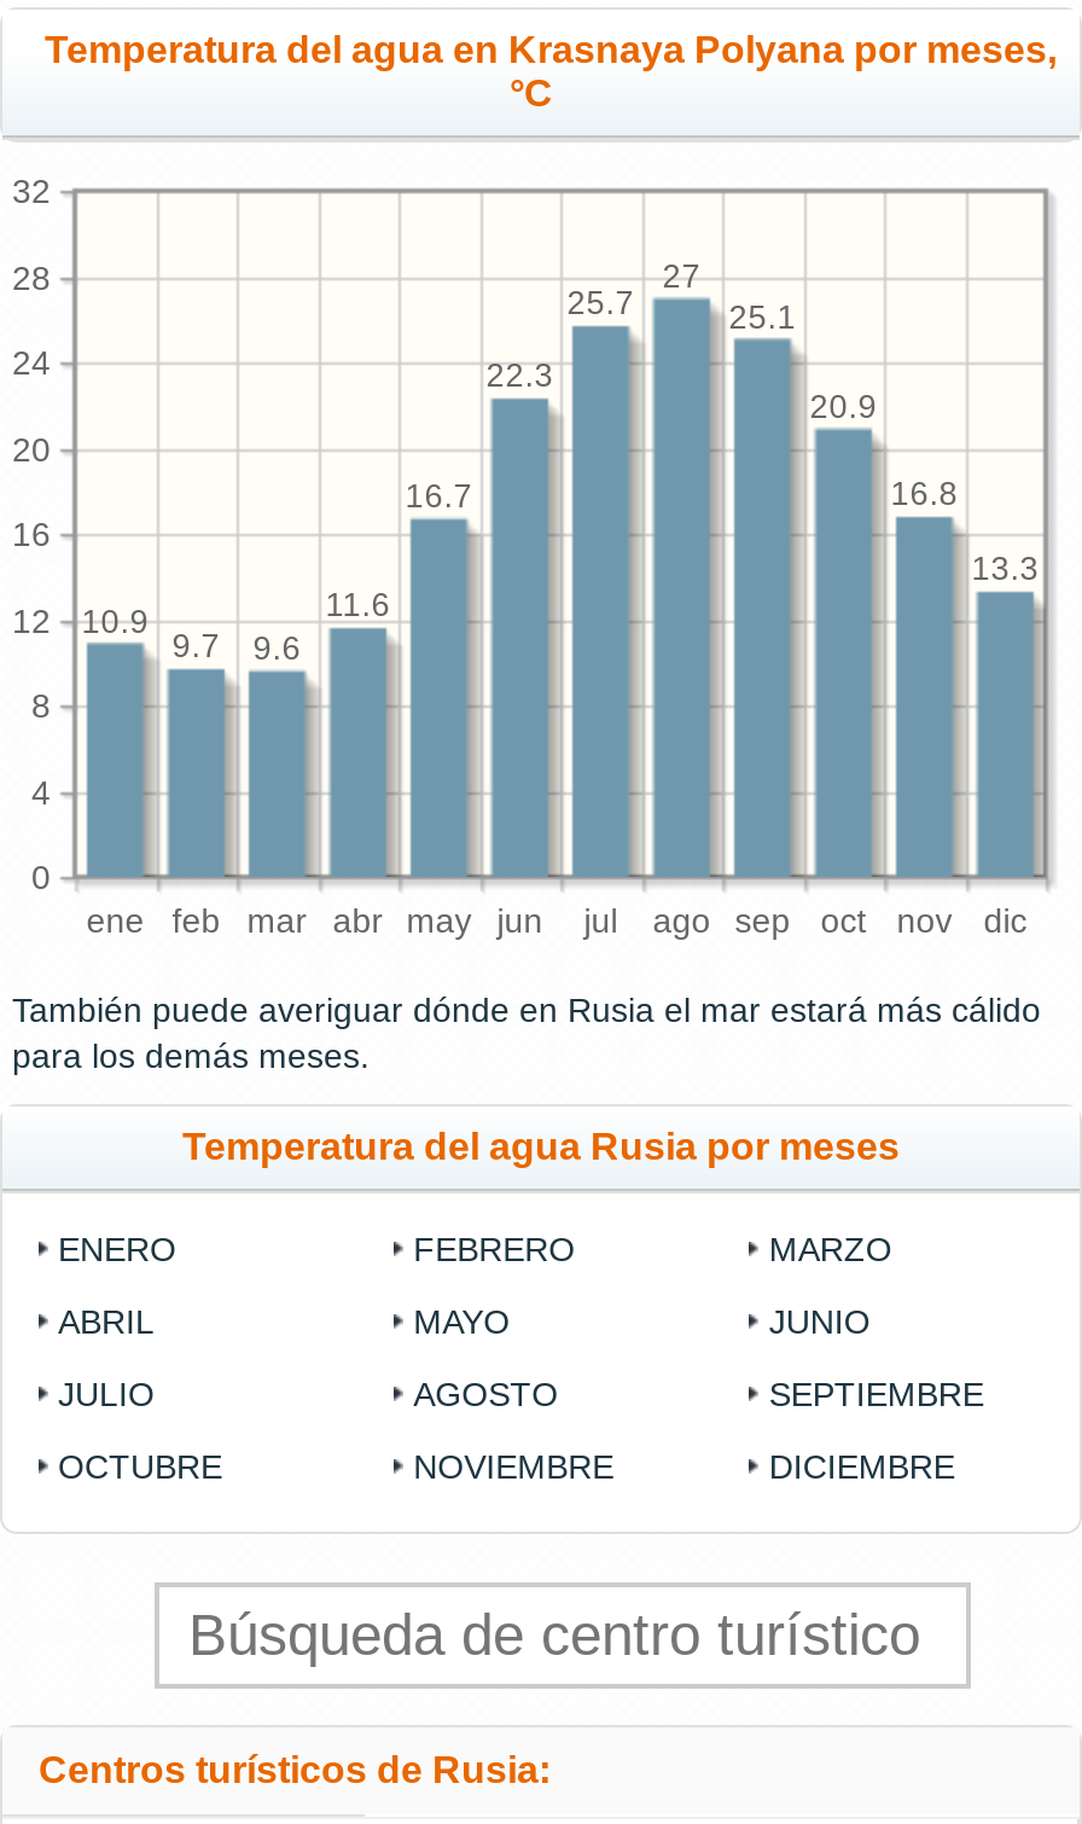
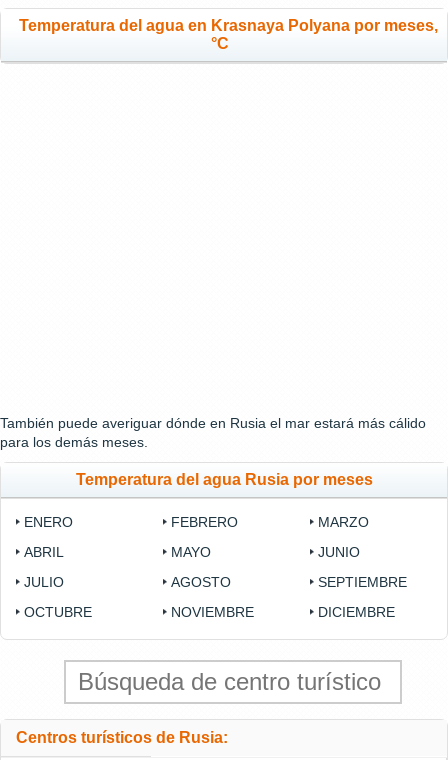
- 32

- [image]
- 13.3

- 28

- 27
- 25.7
- 22.3
- 16.7
- 11.6
- 9.6
- 9.7

- 25.1

- 24

- 20.9

- 20

- 16.8

- 16

- 12

- 10.9

- 8

- 4

- 0

- ene
- feb
- mar
- abr may
- jun
- jul
- ago
- sep
- oct
- nov
- dic
